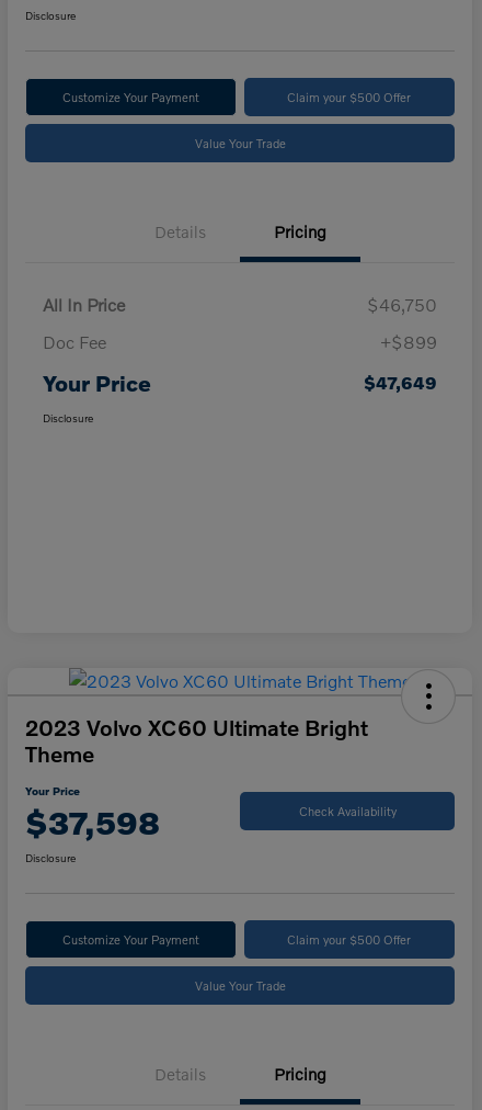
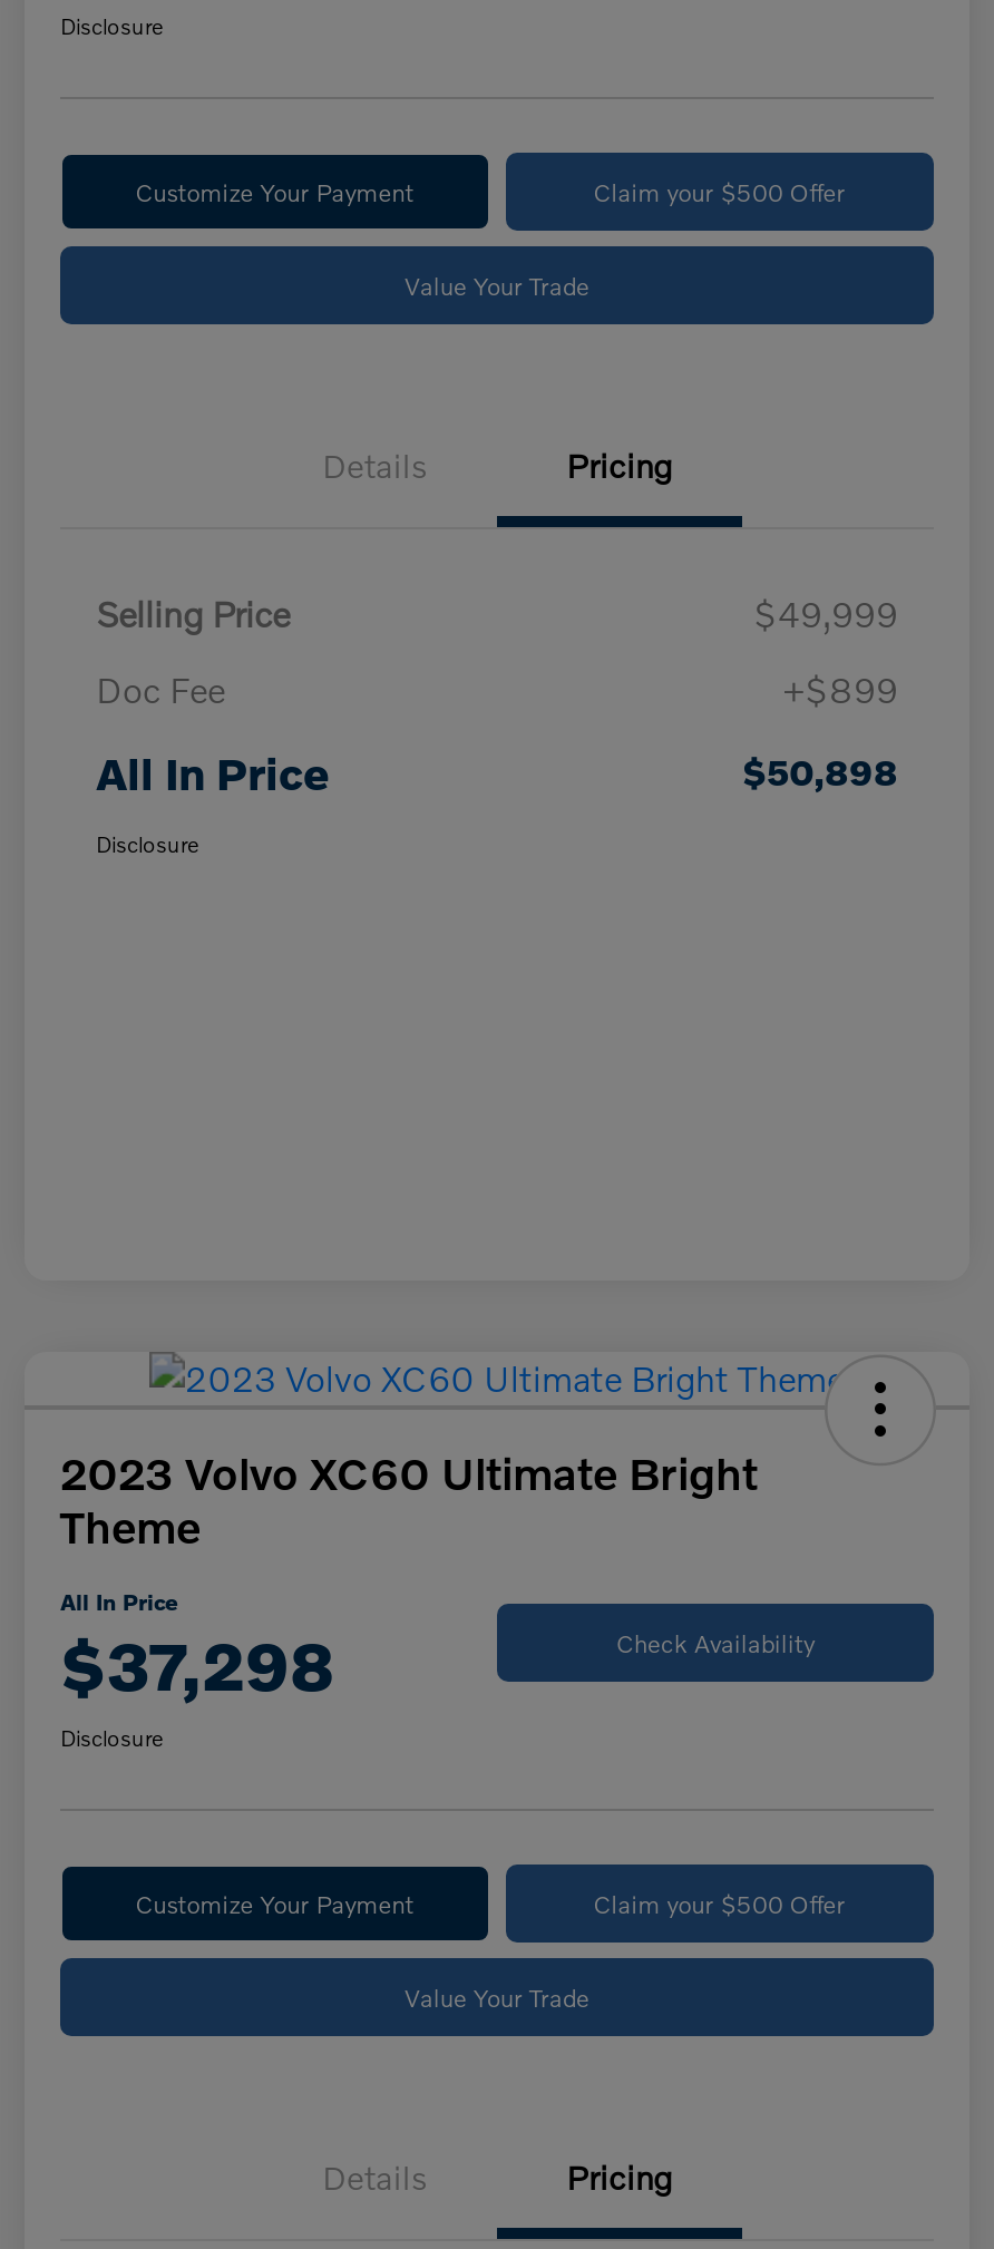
- All In Price
- $46,750
+ Selling Price
+ $49,999

- Your Price
- $47,649
+ All In Price
+ $50,898

- Your Price
- $37,598
+ All In Price
+ $37,298
